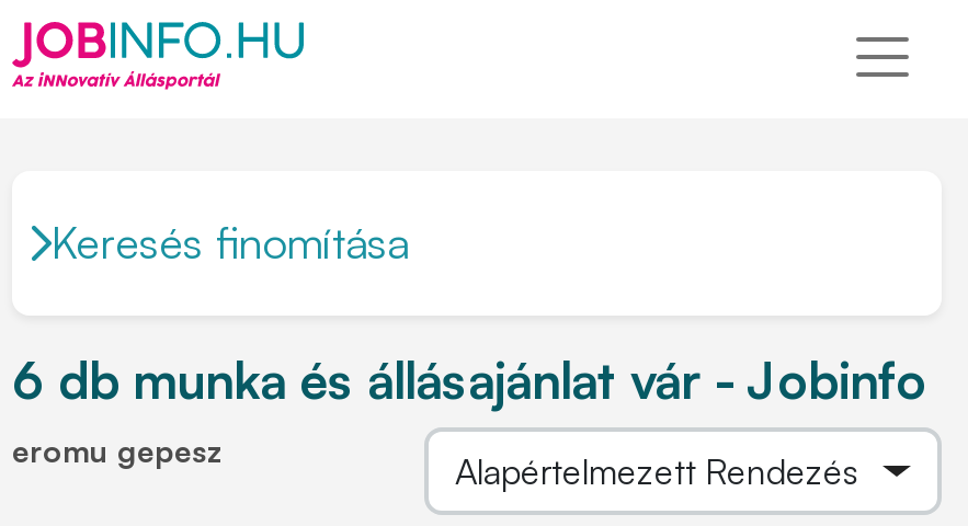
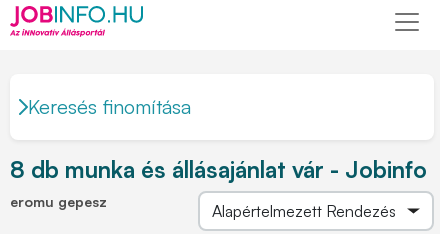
- 6 db munka és állásajánlat vár - Jobinfo
+ 8 db munka és állásajánlat vár - Jobinfo
